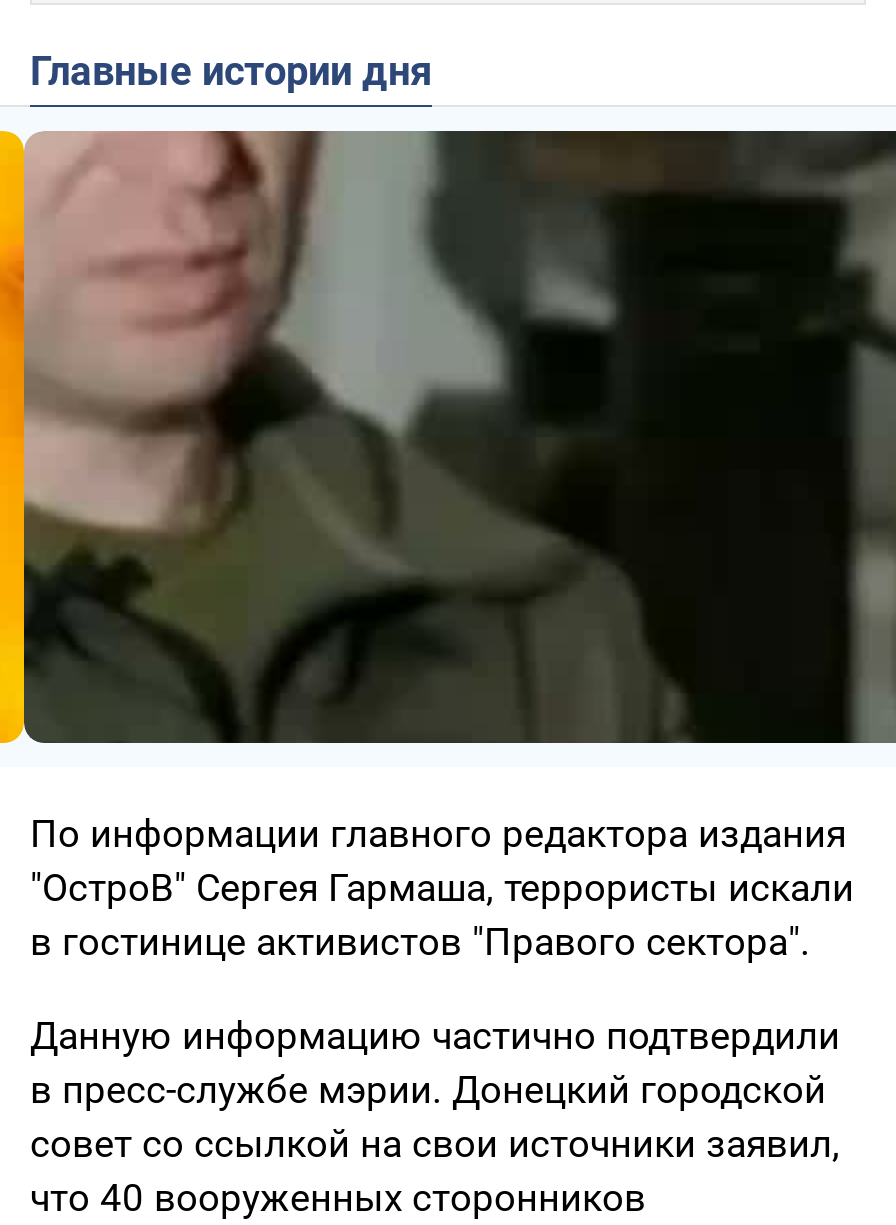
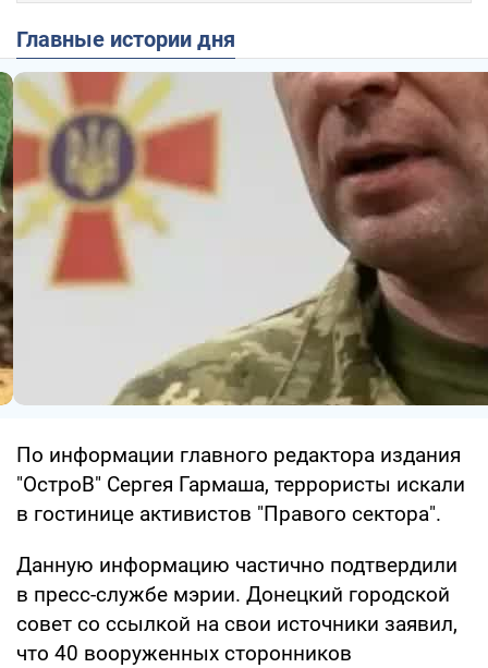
- [image]
+ [image]
